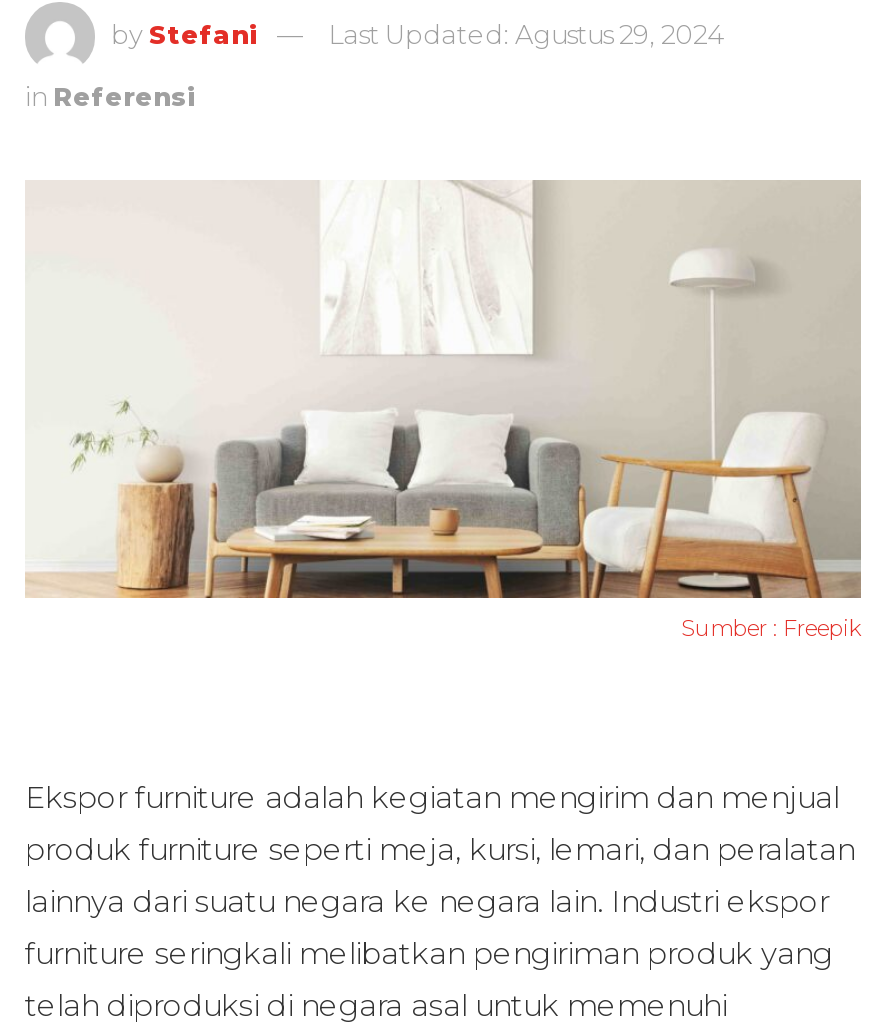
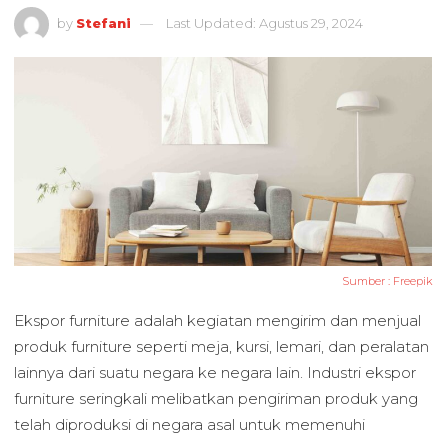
- in Referensi
